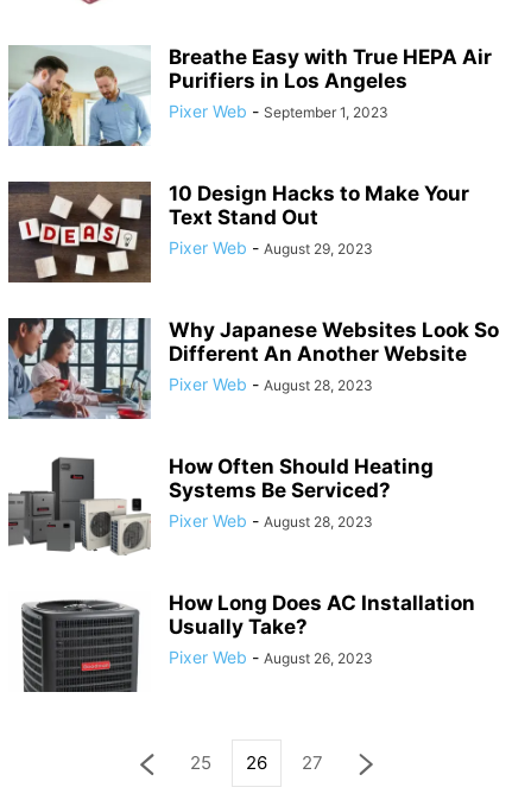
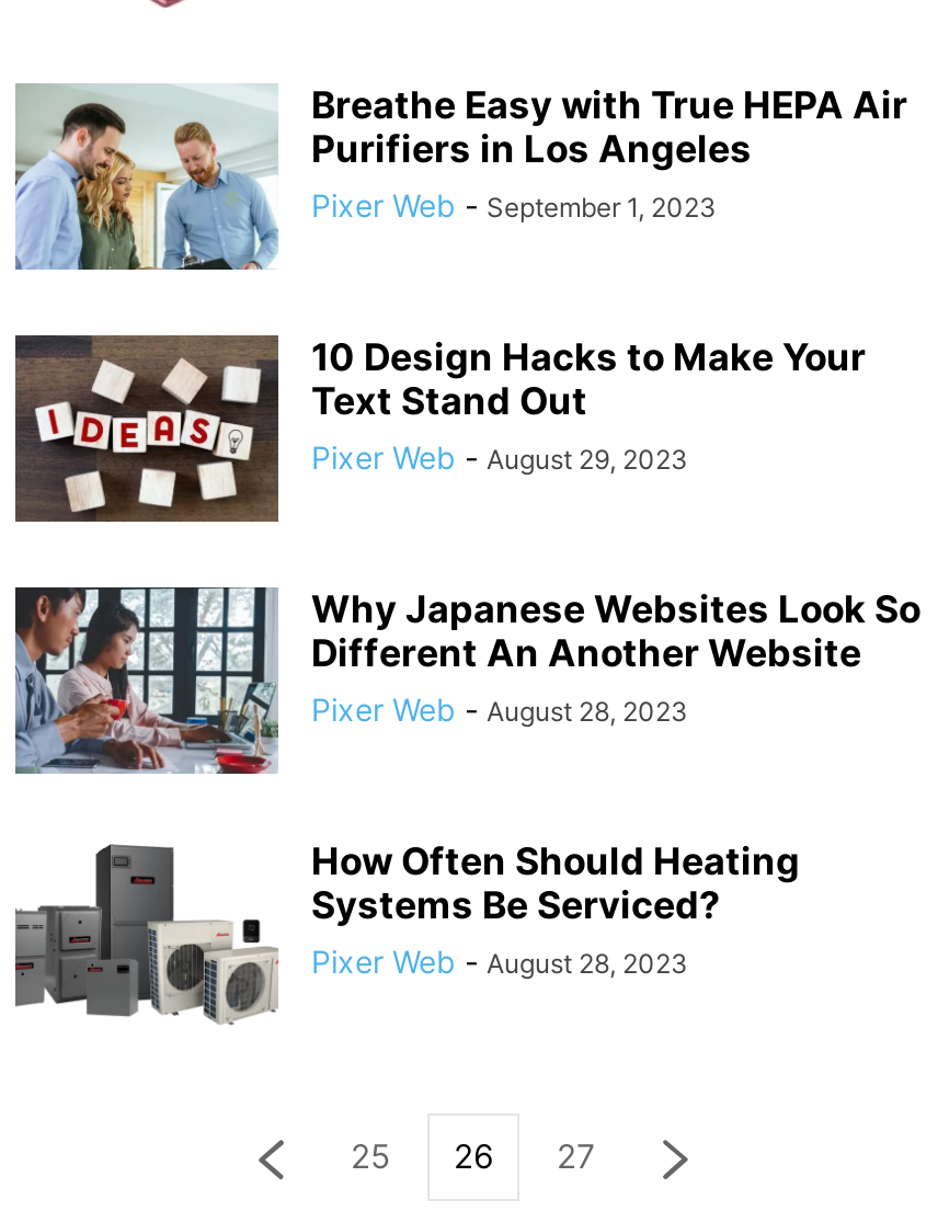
- [image]
- How Long Does AC Installation
- Usually Take?
- Pixer Web - August 26, 2023
